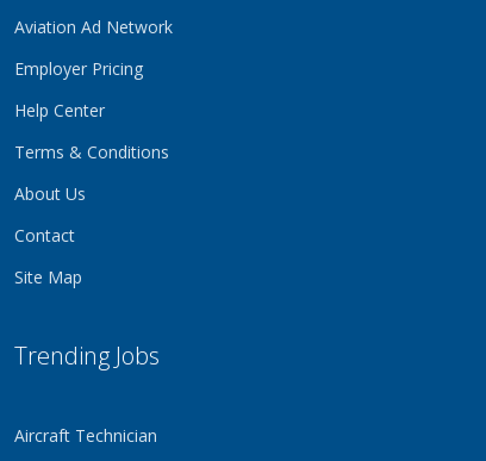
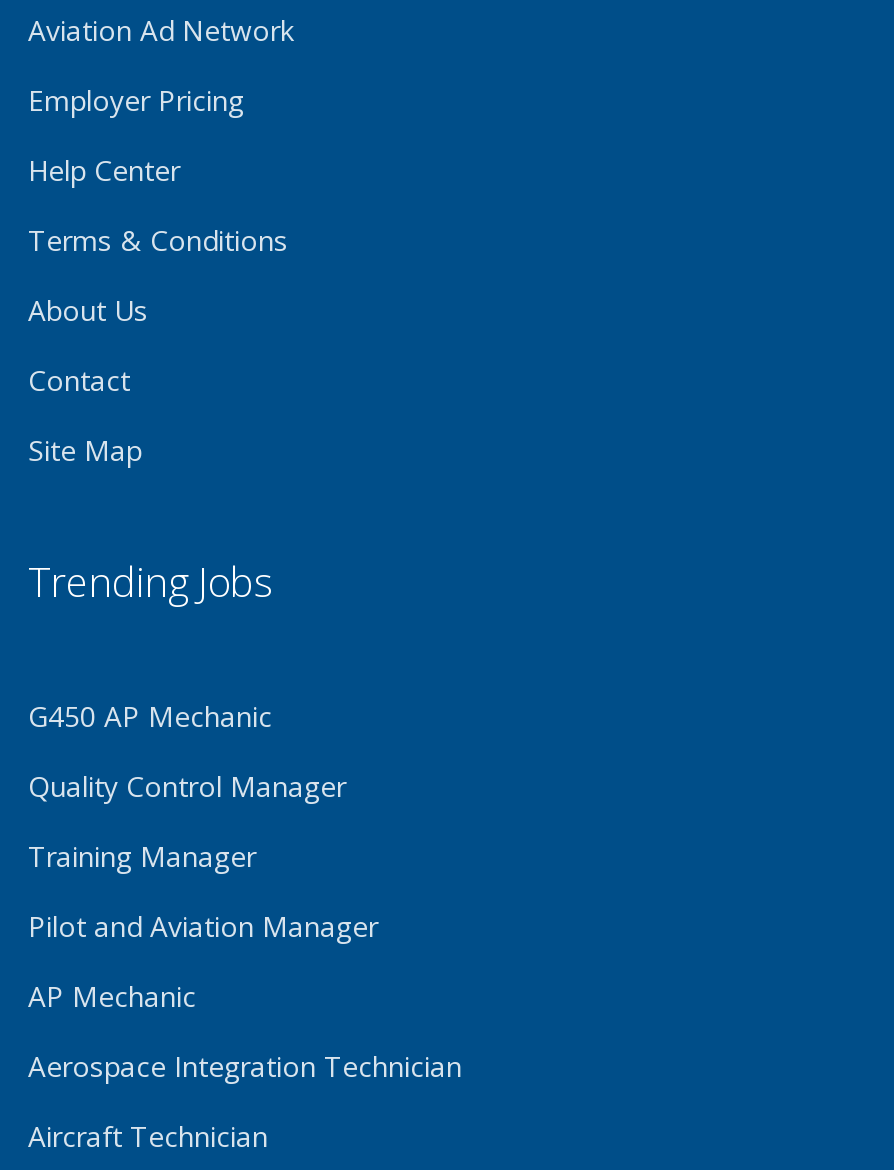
+ G450 AP Mechanic
+ Quality Control Manager
+ Training Manager
+ Pilot and Aviation Manager
+ AP Mechanic
+ Aerospace Integration Technician
